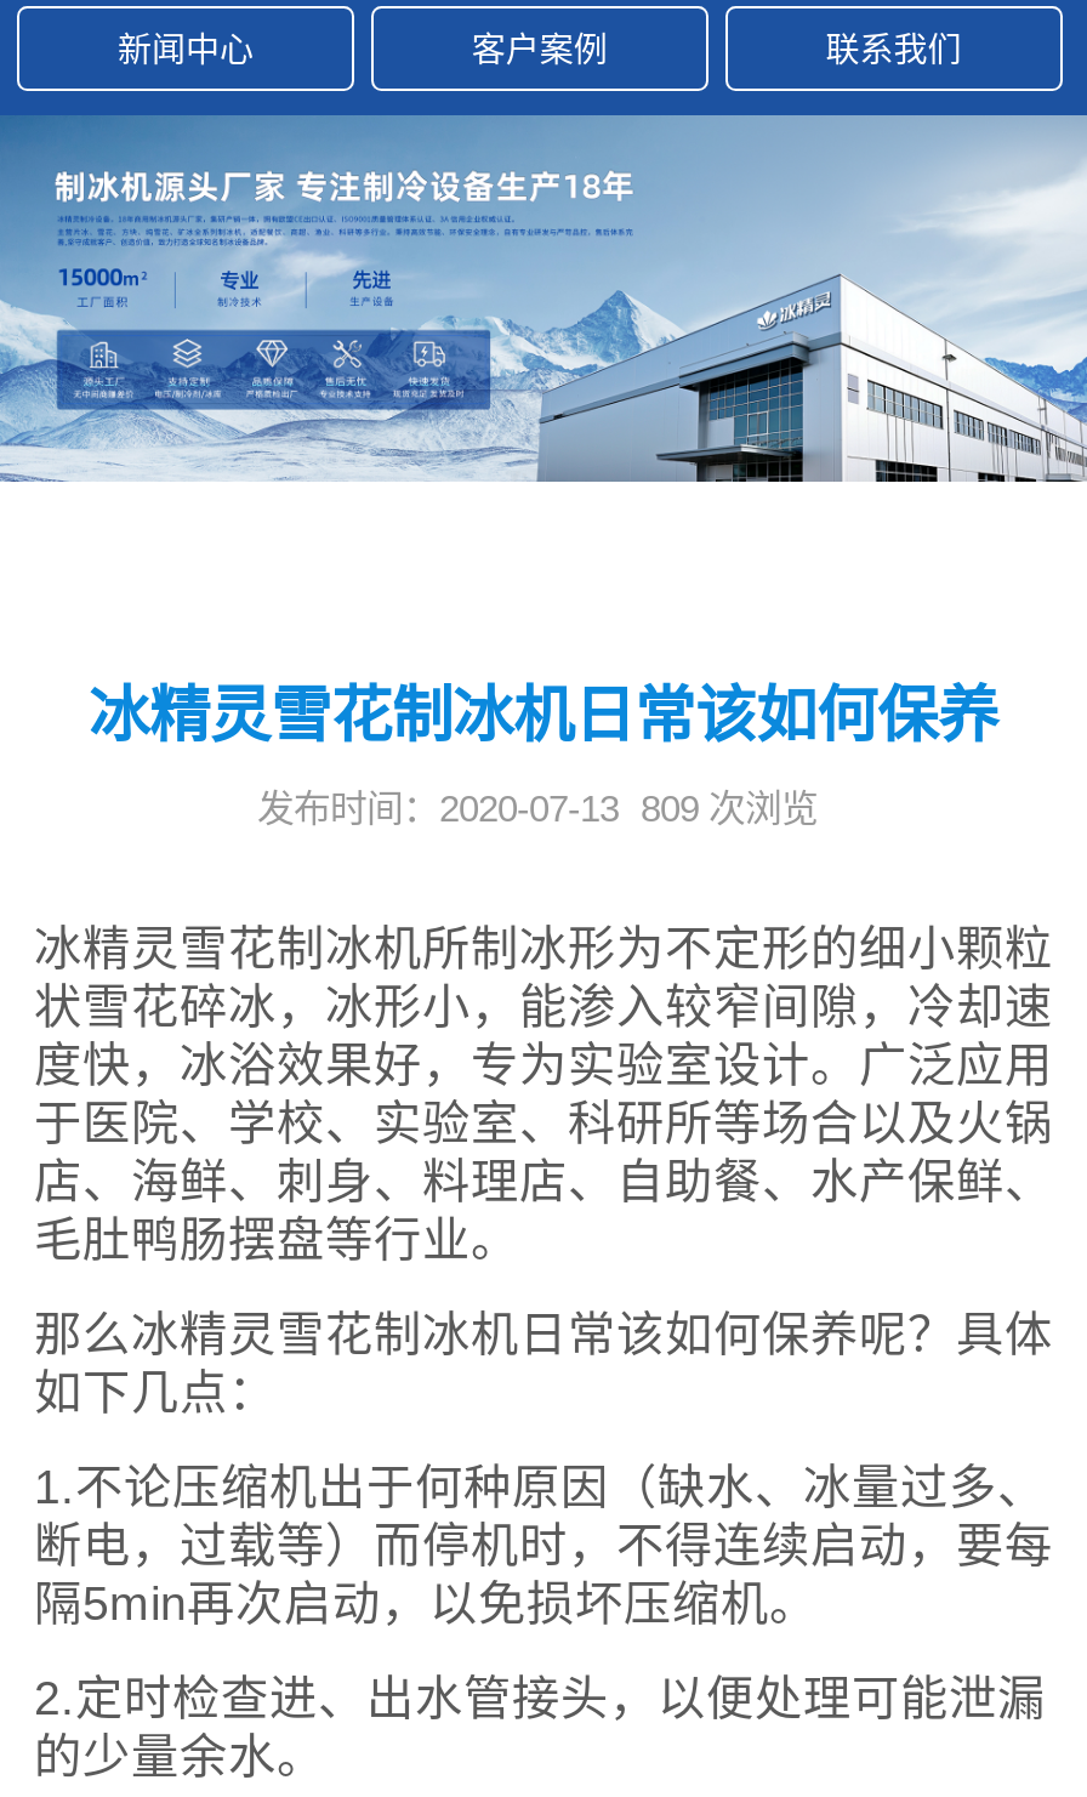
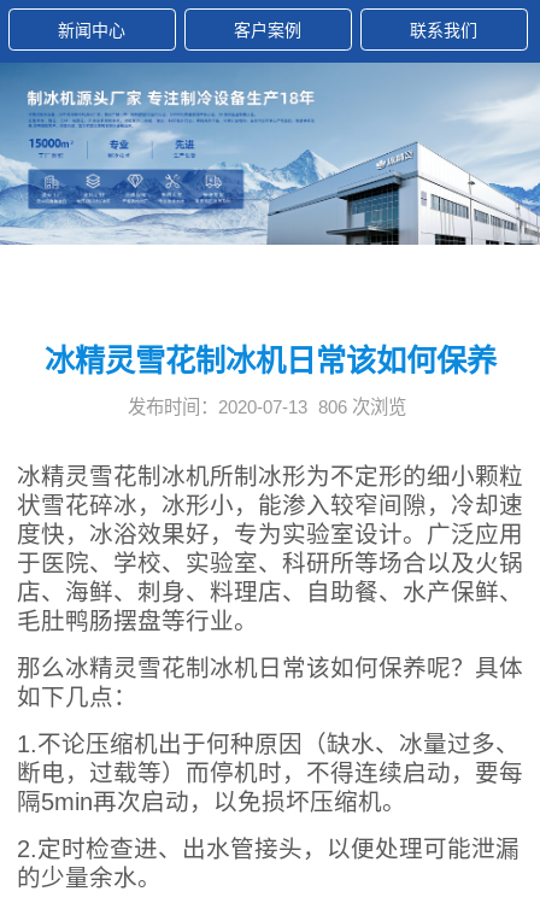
- 发布时间：2020-07-13 809 次浏览
+ 发布时间：2020-07-13 806 次浏览
